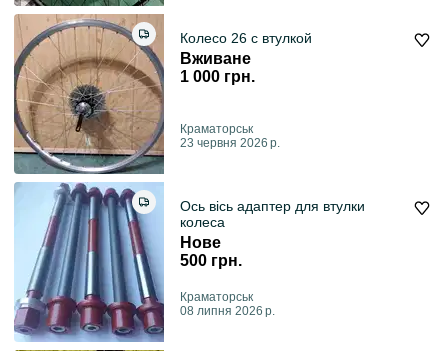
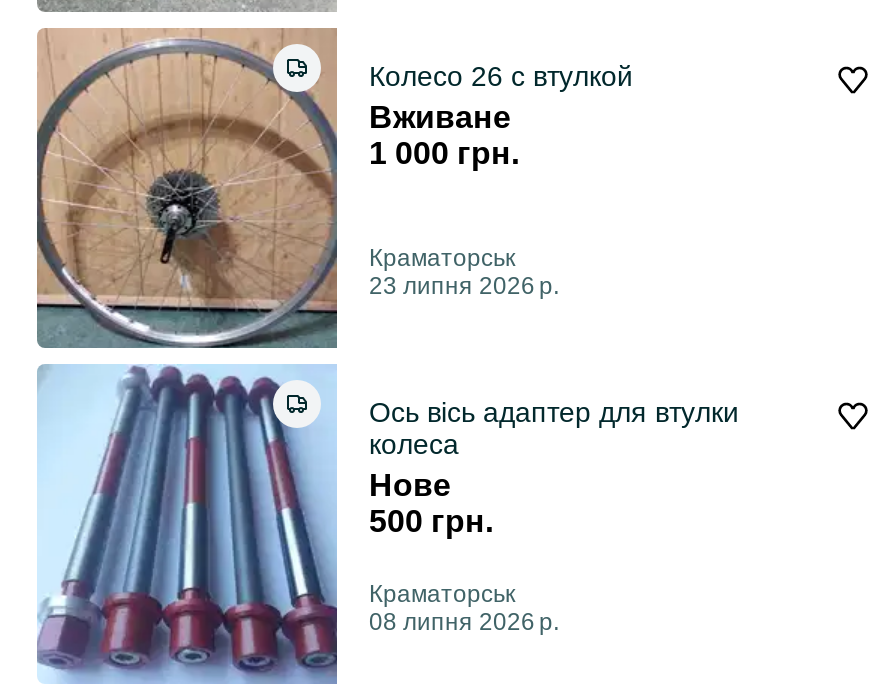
- 23 червня 2026 р.
+ 23 липня 2026 р.
